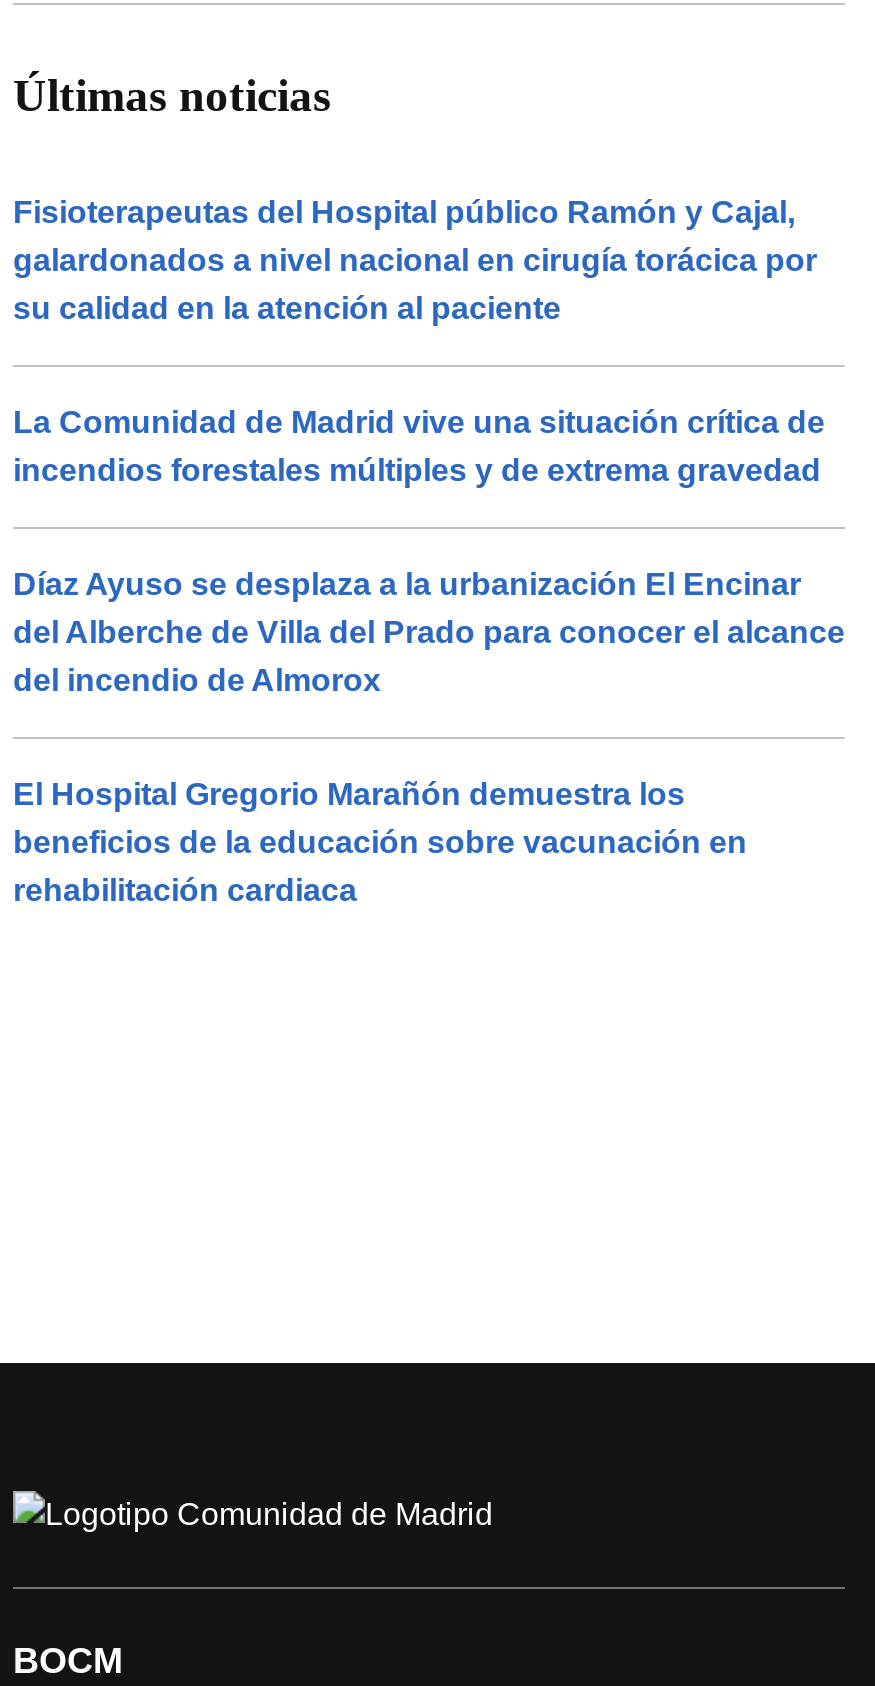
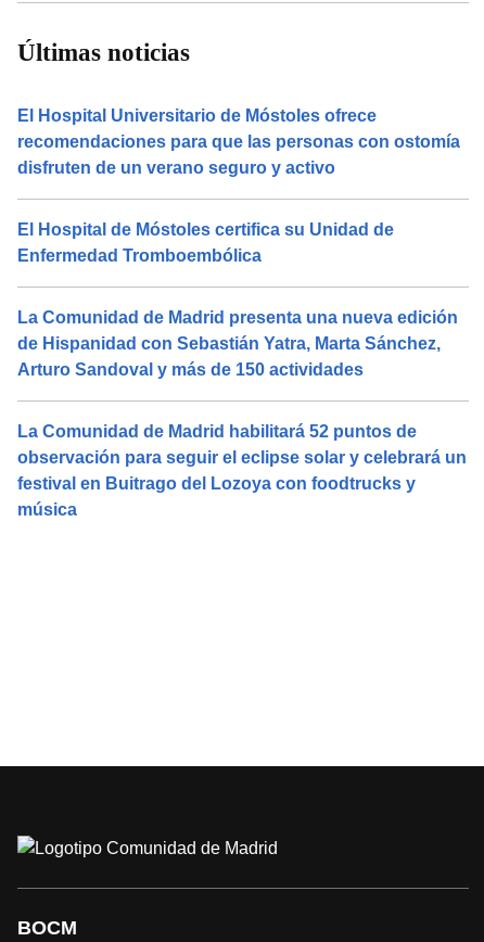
- Fisioterapeutas del Hospital público Ramón y Cajal,
- galardonados a nivel nacional en cirugía torácica por
- su calidad en la atención al paciente
+ El Hospital Universitario de Móstoles ofrece
+ recomendaciones para que las personas con ostomía
+ disfruten de un verano seguro y activo

- La Comunidad de Madrid vive una situación crítica de
- incendios forestales múltiples y de extrema gravedad
+ El Hospital de Móstoles certifica su Unidad de
+ Enfermedad Tromboembólica

- Díaz Ayuso se desplaza a la urbanización El Encinar
- del Alberche de Villa del Prado para conocer el alcance
- del incendio de Almorox
+ La Comunidad de Madrid presenta una nueva edición
+ de Hispanidad con Sebastián Yatra, Marta Sánchez,
+ Arturo Sandoval y más de 150 actividades

- El Hospital Gregorio Marañón demuestra los
- beneficios de la educación sobre vacunación en
- rehabilitación cardiaca
+ La Comunidad de Madrid habilitará 52 puntos de
+ observación para seguir el eclipse solar y celebrará un
+ festival en Buitrago del Lozoya con foodtrucks y
+ música
